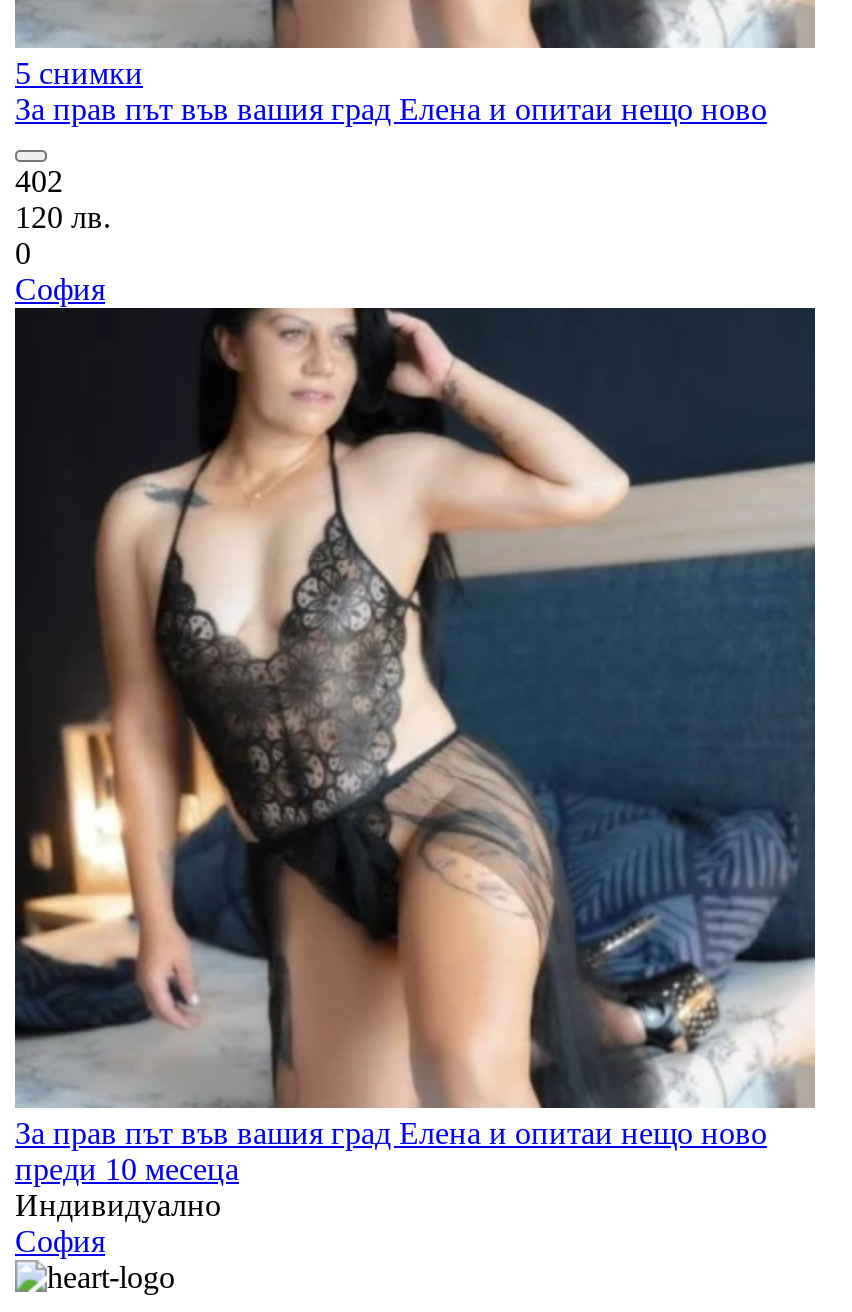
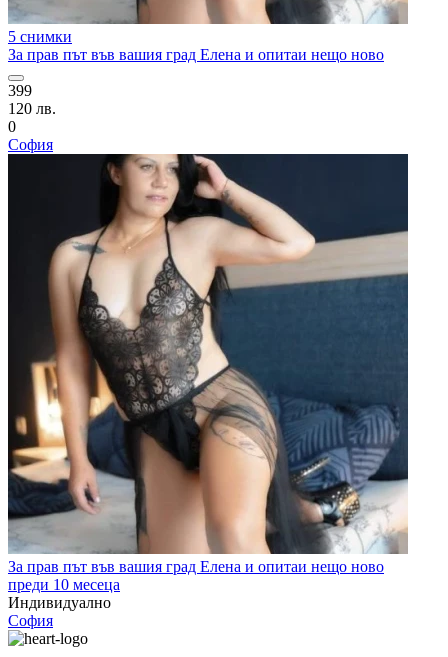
- 402
+ 399
